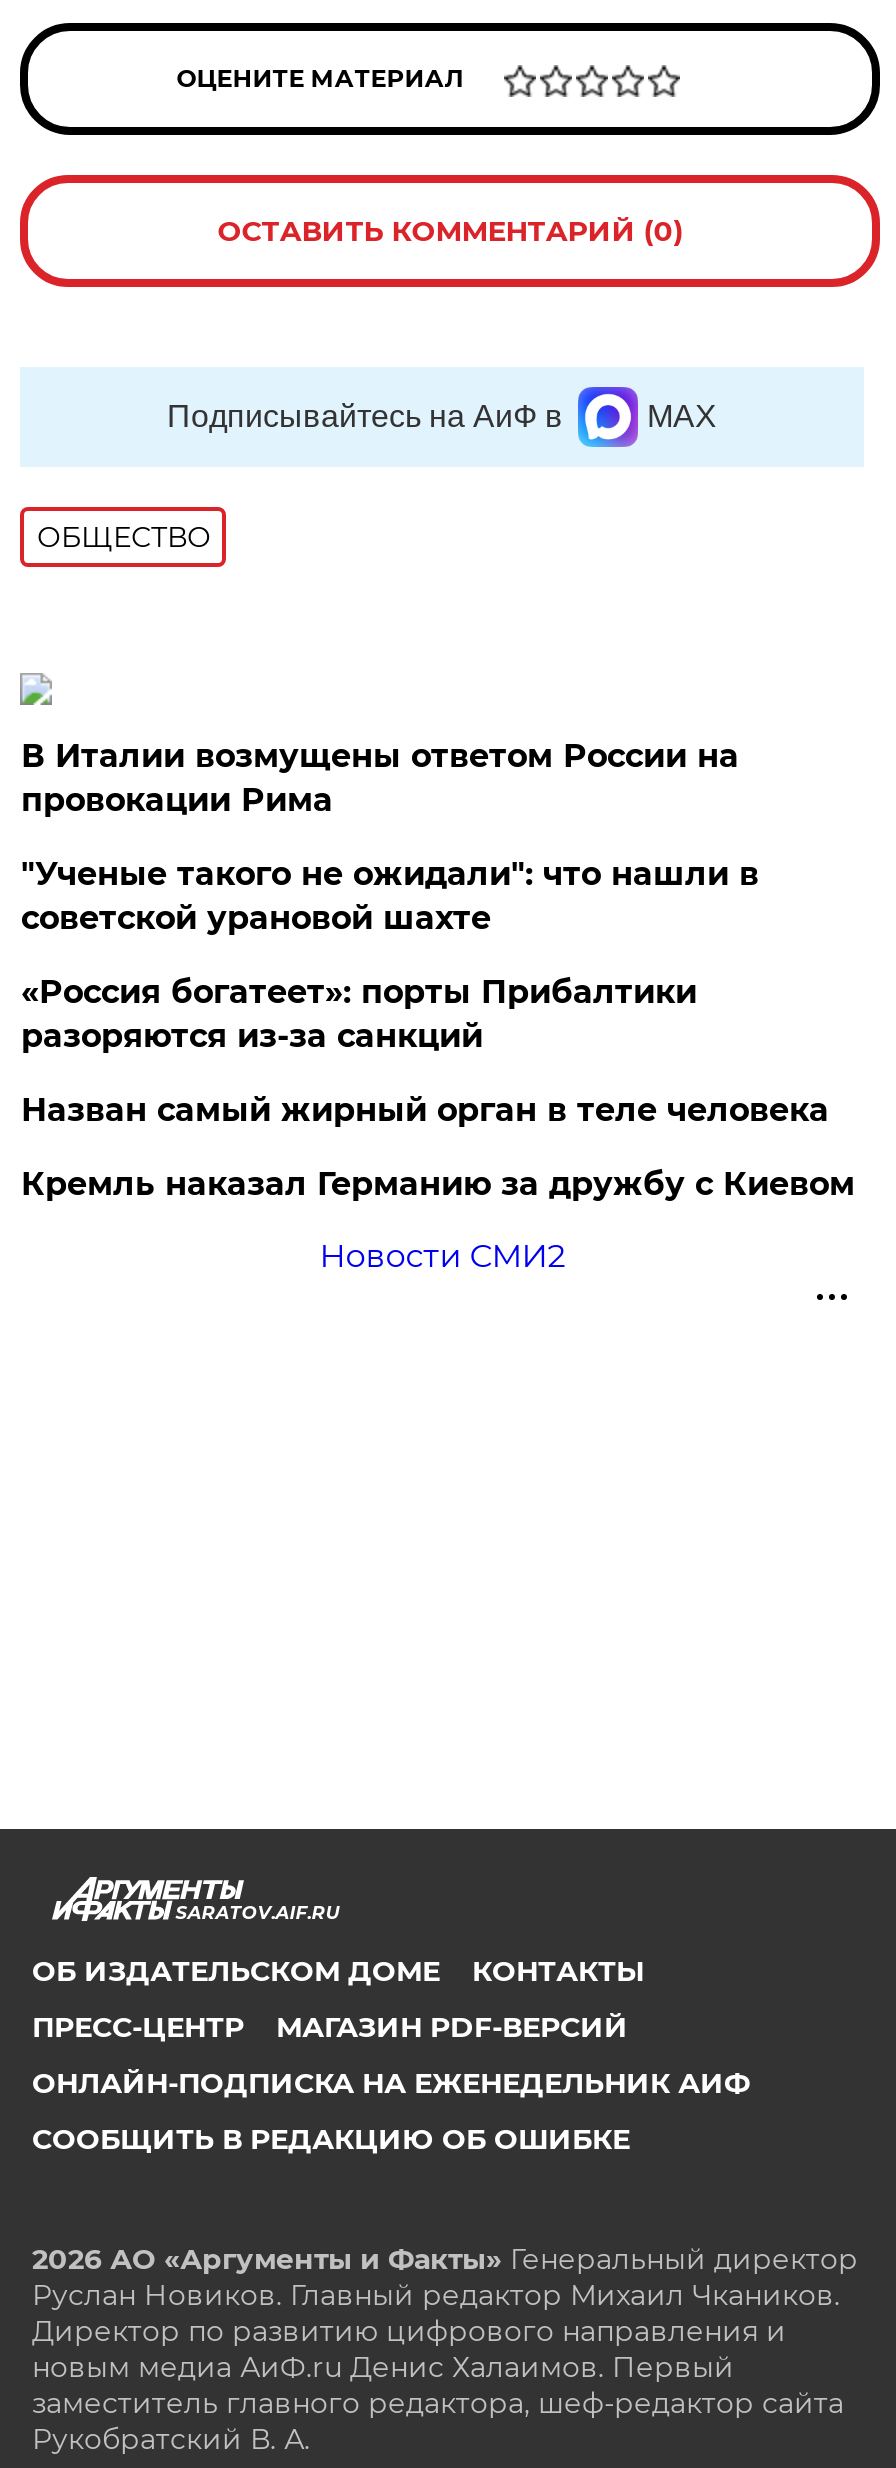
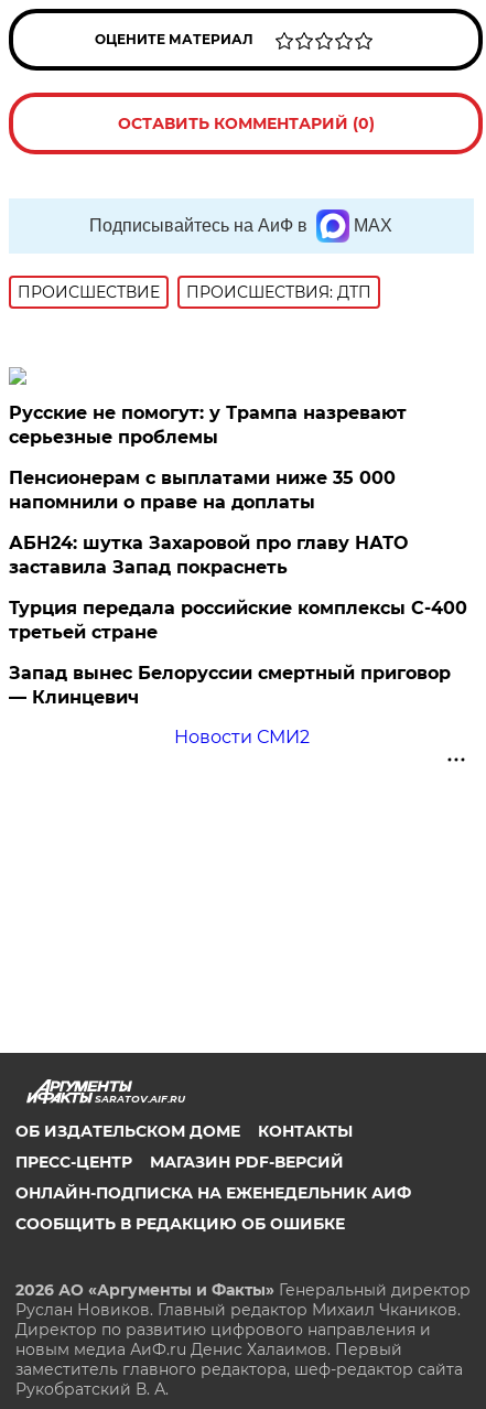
- ОБЩЕСТВО
+ ПРОИСШЕСТВИE
+ ПРОИСШЕСТВИЯ: ДТП

- В Италии возмущены ответом России на
- провокации Рима
+ Русские не помогут: у Трампа назревают
+ серьезные проблемы

- "Ученые такого не ожидали": что нашли в
- советской урановой шахте
+ Пенсионерам с выплатами ниже 35 000
+ напомнили о праве на доплаты

- «Россия богатеет»: порты Прибалтики
- разоряются из-за санкций
+ АБН24: шутка Захаровой про главу НАТО
+ заставила Запад покраснеть

- Назван самый жирный орган в теле человека
+ Турция передала российские комплексы С-400
+ третьей стране

- Кремль наказал Германию за дружбу с Киевом
+ Запад вынес Белоруссии смертный приговор
+ — Клинцевич
